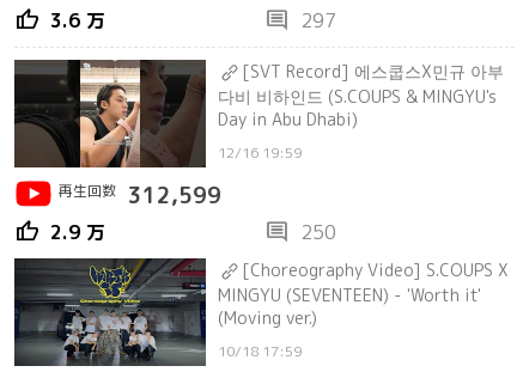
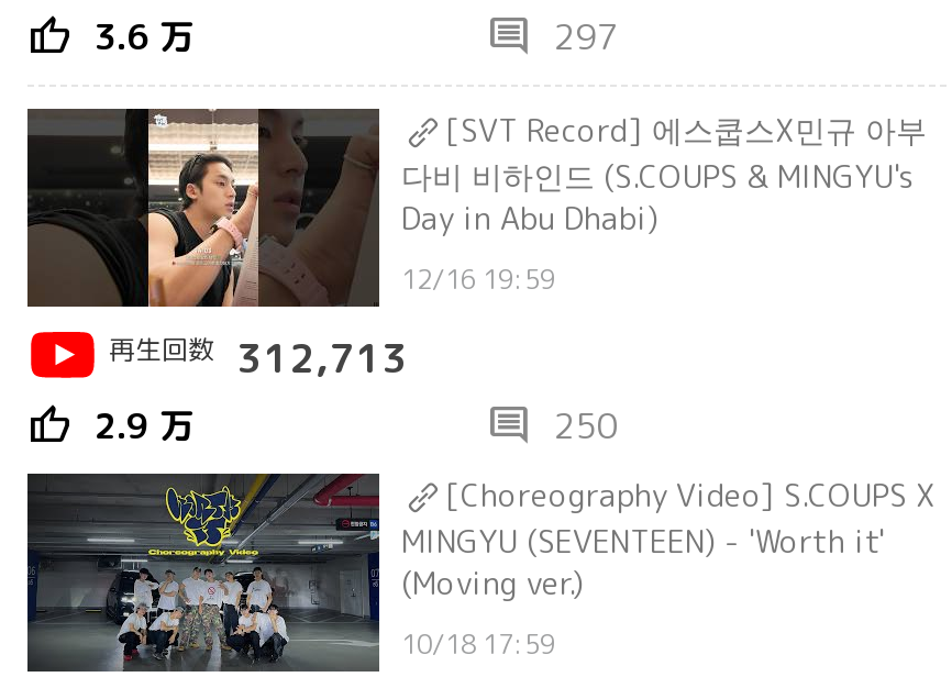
- 再生回数 312,599
+ 再生回数 312,713
